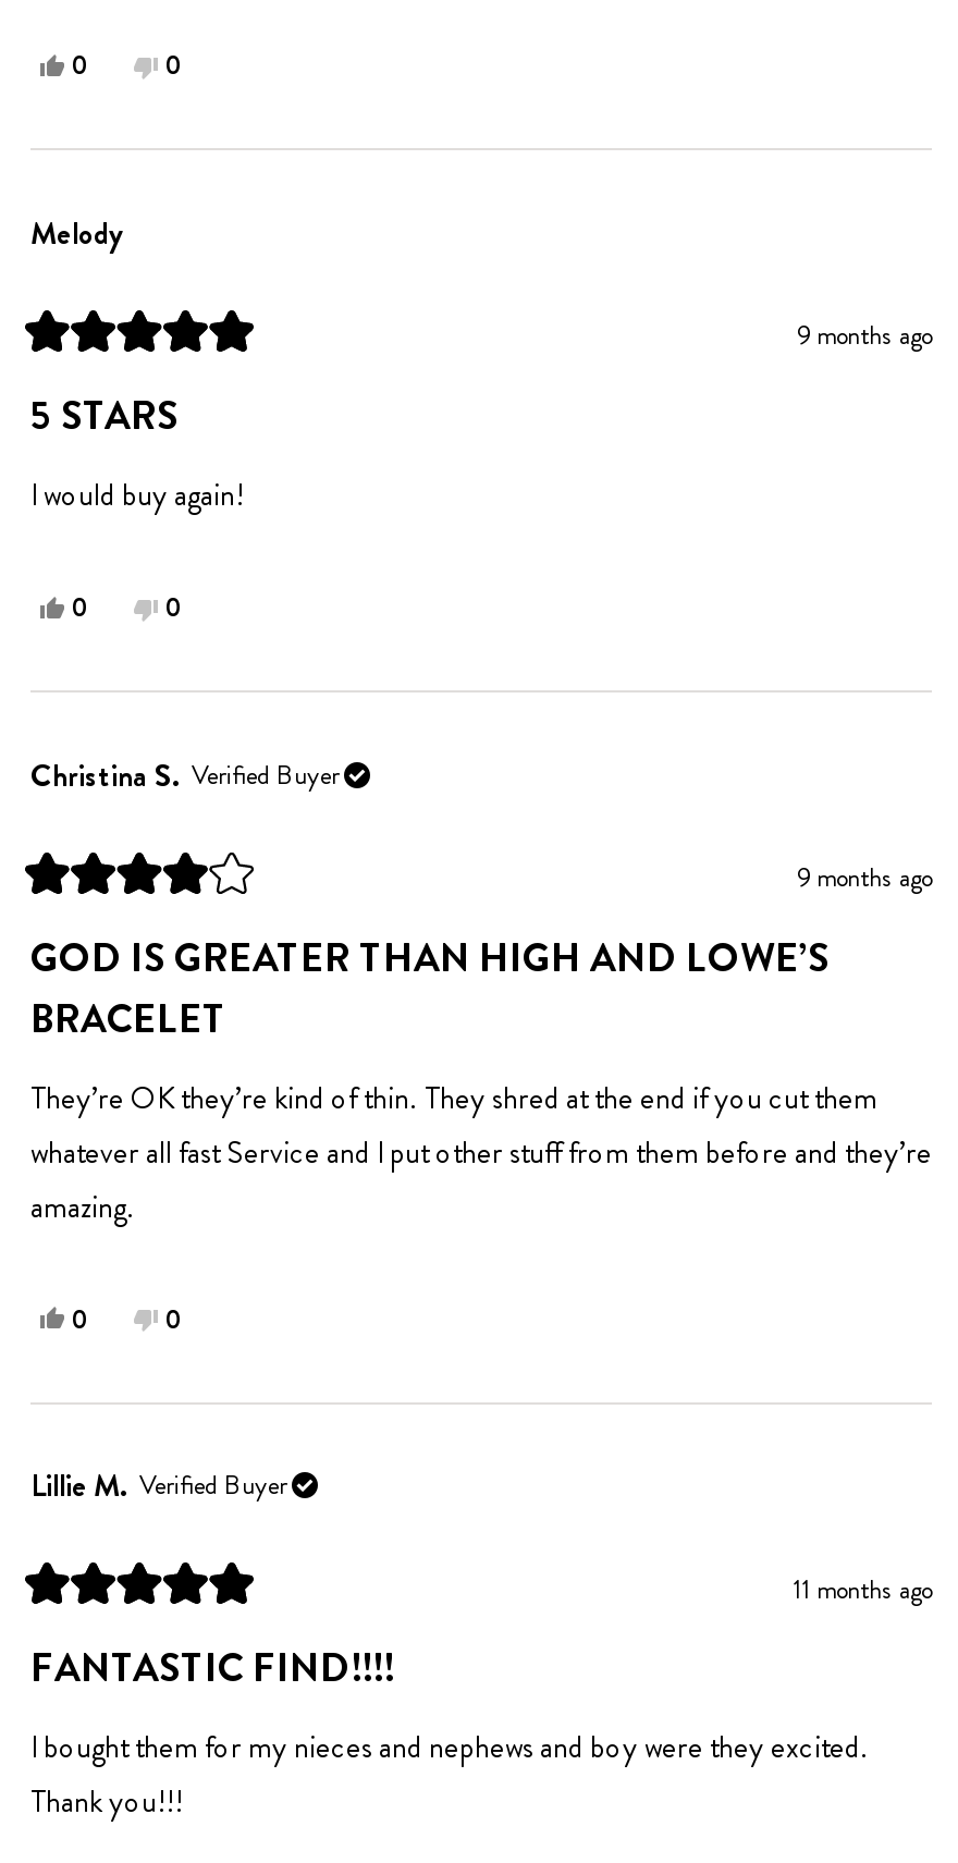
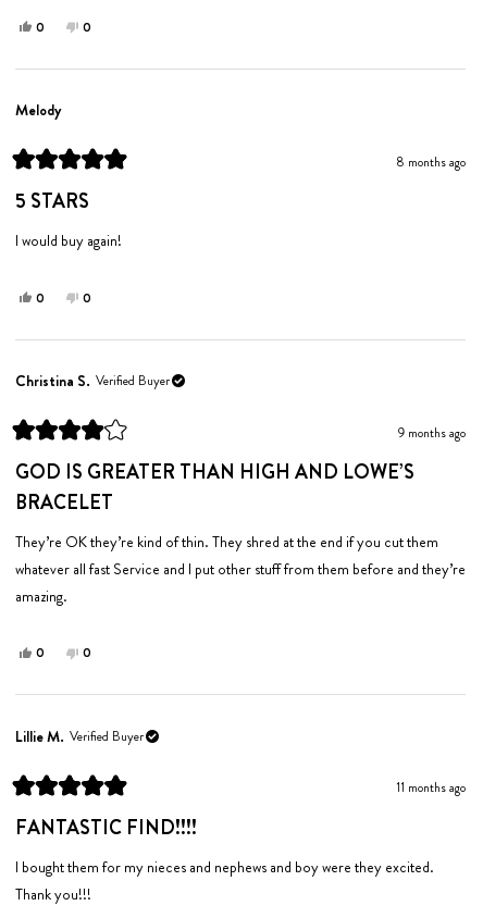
- 9 months ago
+ 8 months ago
